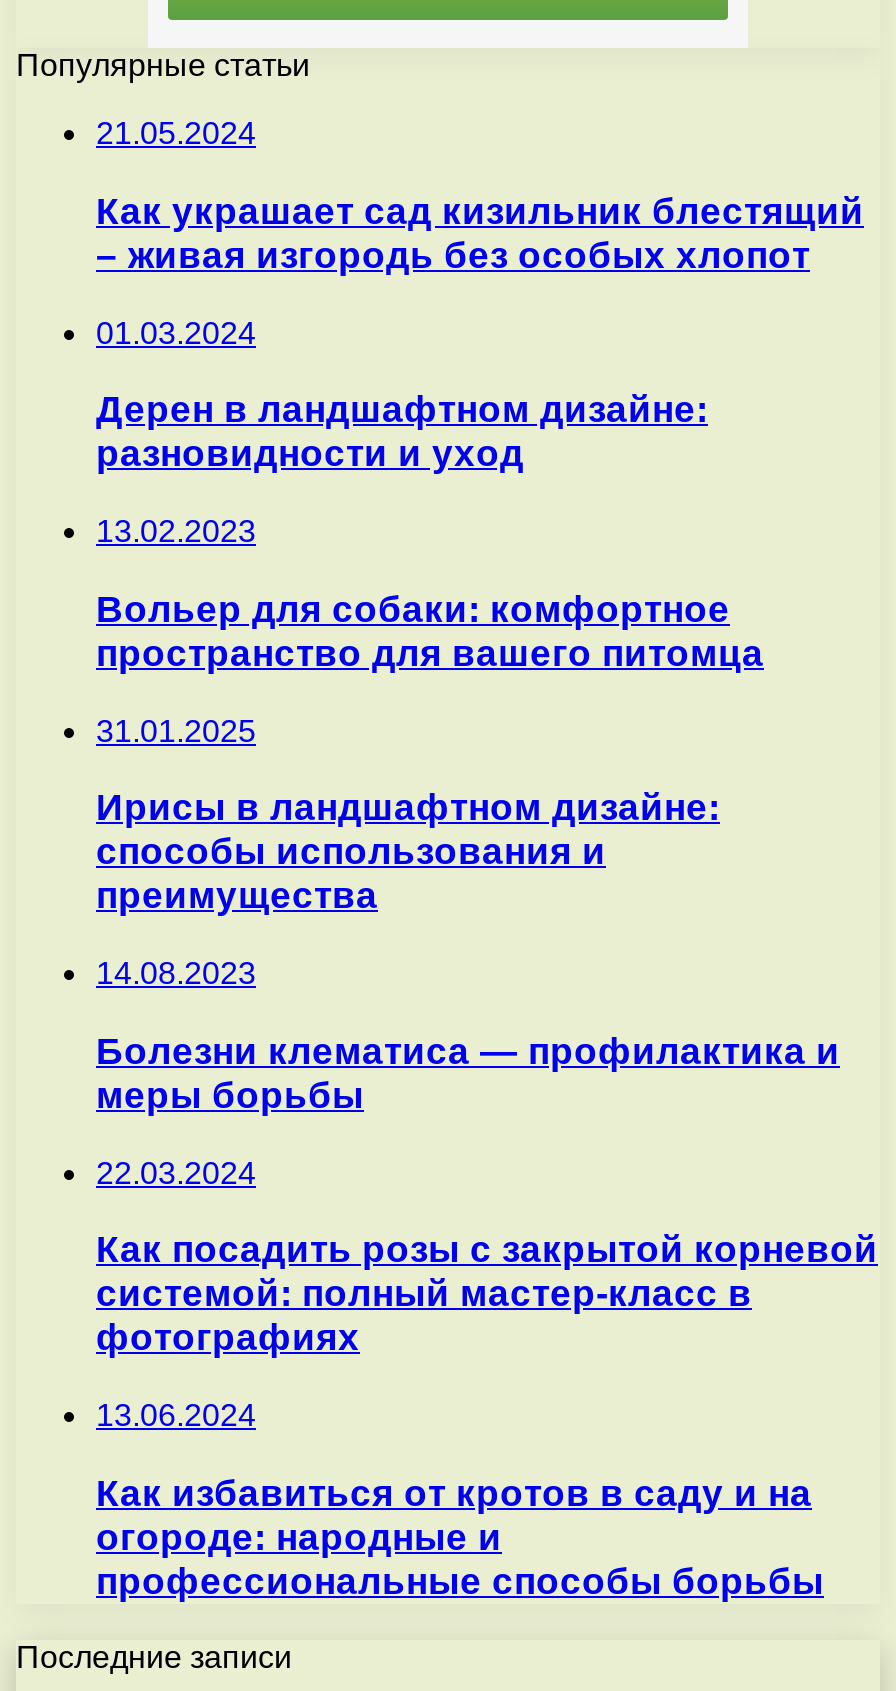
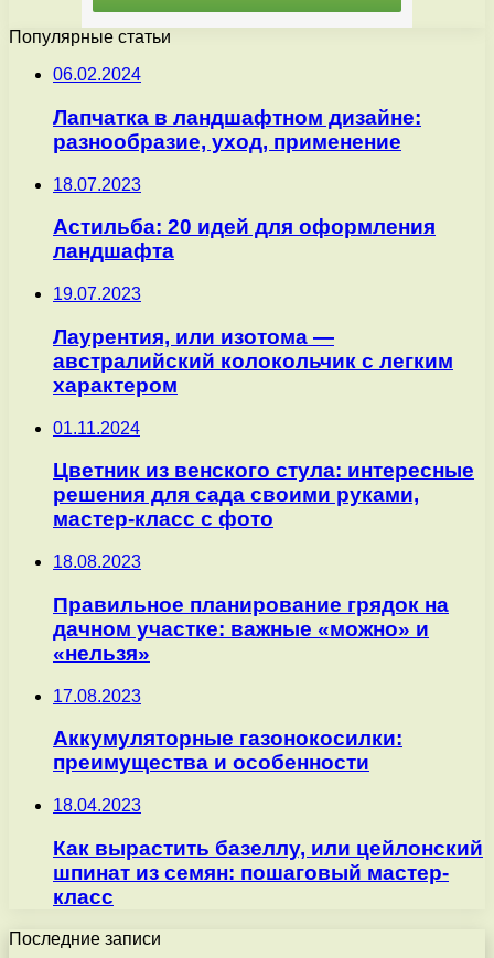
- 21.05.2024
+ 06.02.2024

- Как украшает сад кизильник блестящий
- – живая изгородь без особых хлопот
+ Лапчатка в ландшафтном дизайне:
+ разнообразие, уход, применение

- 01.03.2024
+ 18.07.2023

- Дерен в ландшафтном дизайне:
- разновидности и уход
+ Астильба: 20 идей для оформления
+ ландшафта

- 13.02.2023
+ 19.07.2023

- Вольер для собаки: комфортное
- пространство для вашего питомца
+ Лаурентия, или изотома —
+ австралийский колокольчик с легким
+ характером

- 31.01.2025
+ 01.11.2024

- Ирисы в ландшафтном дизайне:
- способы использования и
- преимущества
+ Цветник из венского стула: интересные
+ решения для сада своими руками,
+ мастер-класс с фото

- 14.08.2023
+ 18.08.2023

- Болезни клематиса — профилактика и
- меры борьбы
+ Правильное планирование грядок на
+ дачном участке: важные «можно» и
+ «нельзя»

- 22.03.2024
+ 17.08.2023

- Как посадить розы с закрытой корневой
- системой: полный мастер-класс в
- фотографиях
+ Аккумуляторные газонокосилки:
+ преимущества и особенности

- 13.06.2024
+ 18.04.2023

- Как избавиться от кротов в саду и на
- огороде: народные и
- профессиональные способы борьбы
+ Как вырастить базеллу, или цейлонский
+ шпинат из семян: пошаговый мастер-
+ класс
